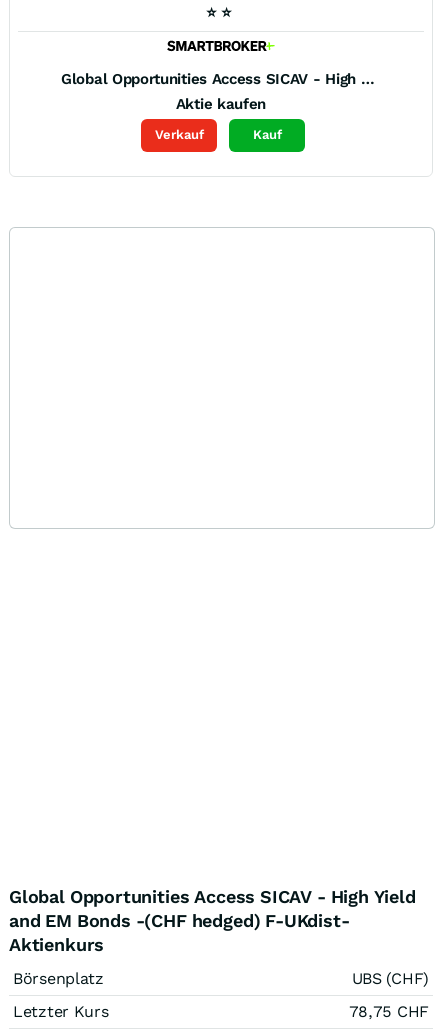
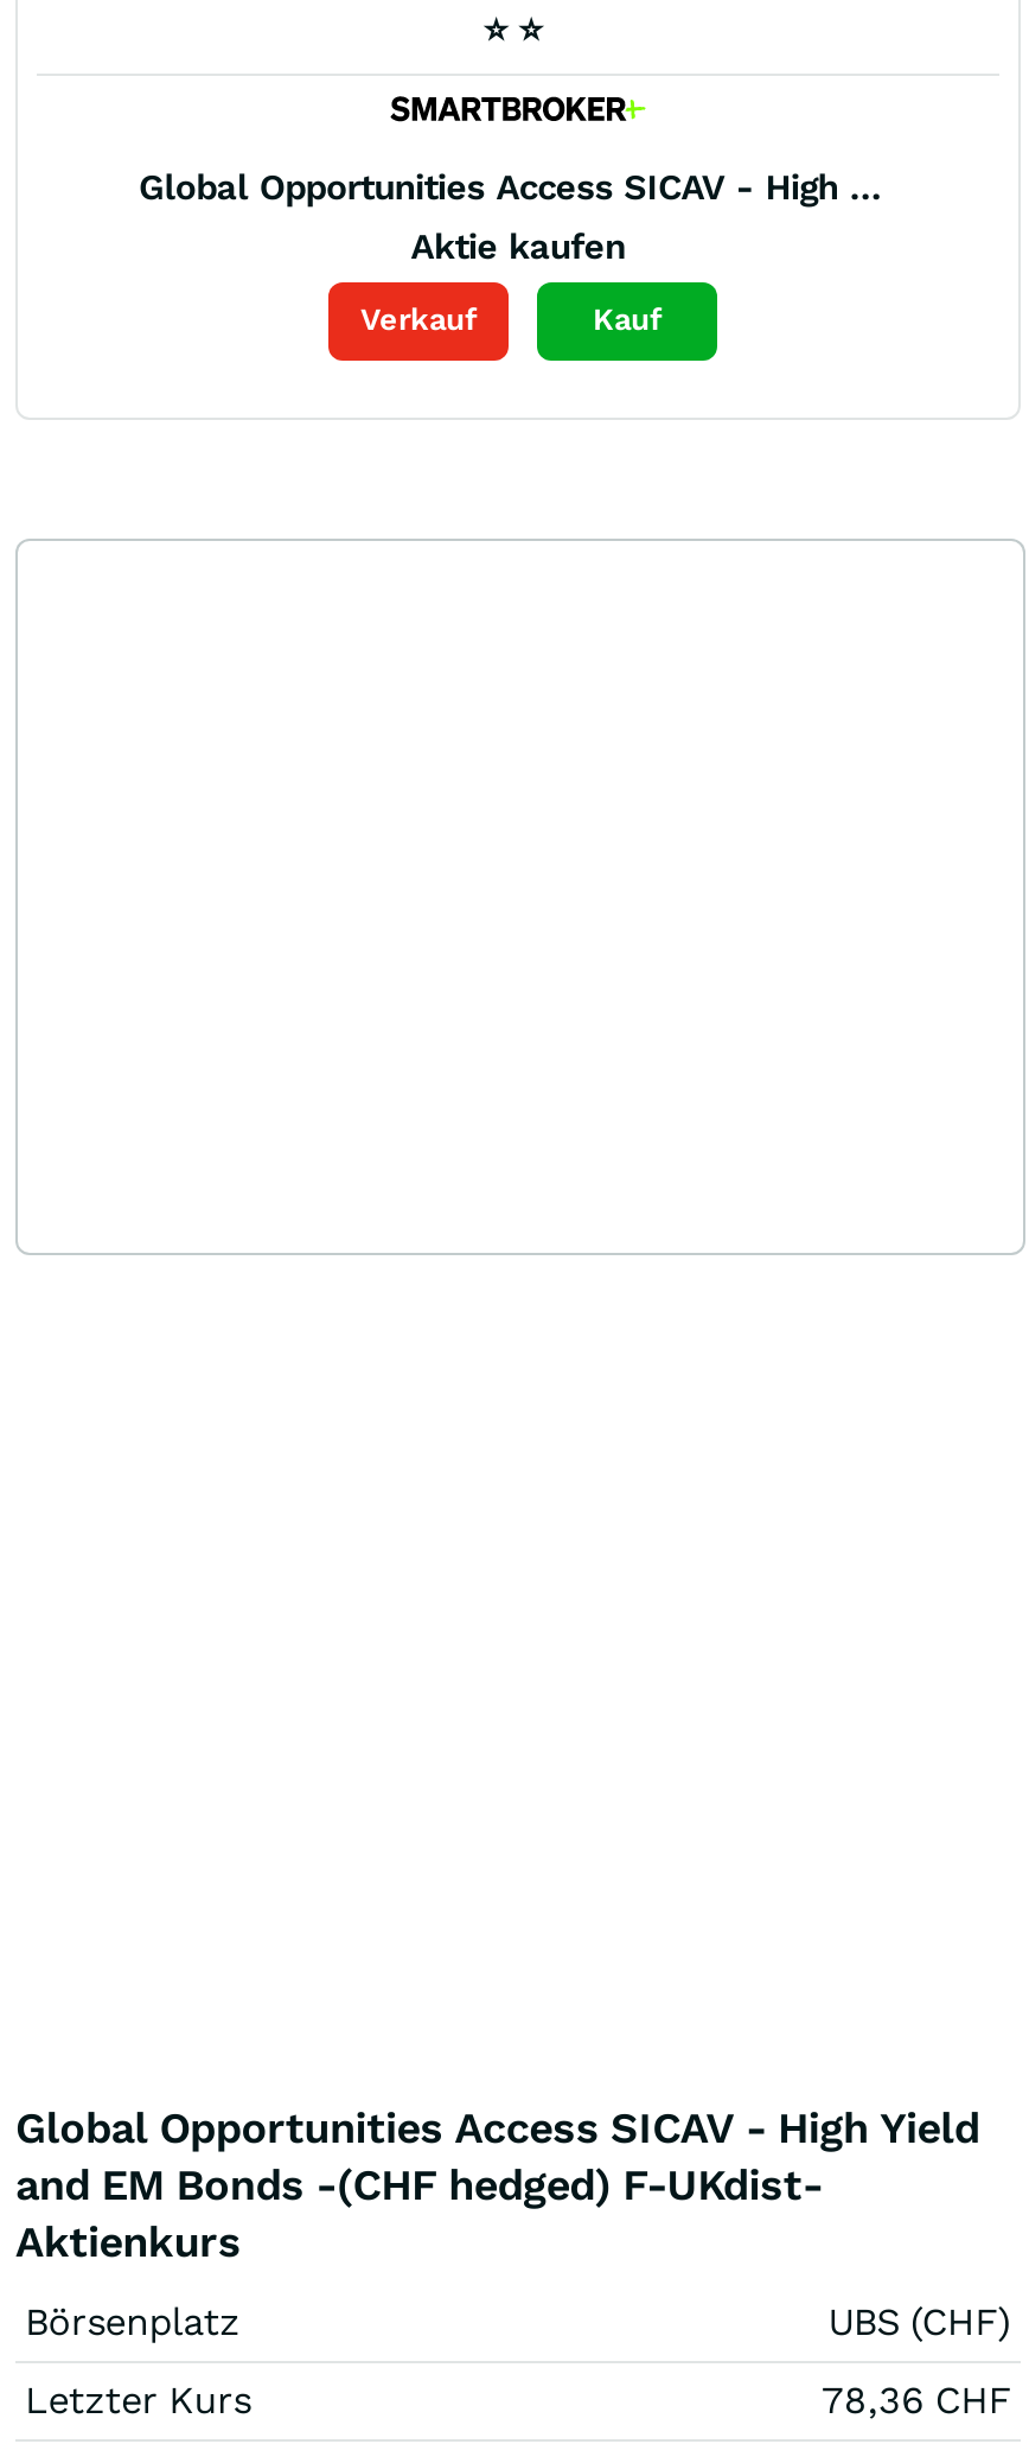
- 78,75 CHF
+ 78,36 CHF
